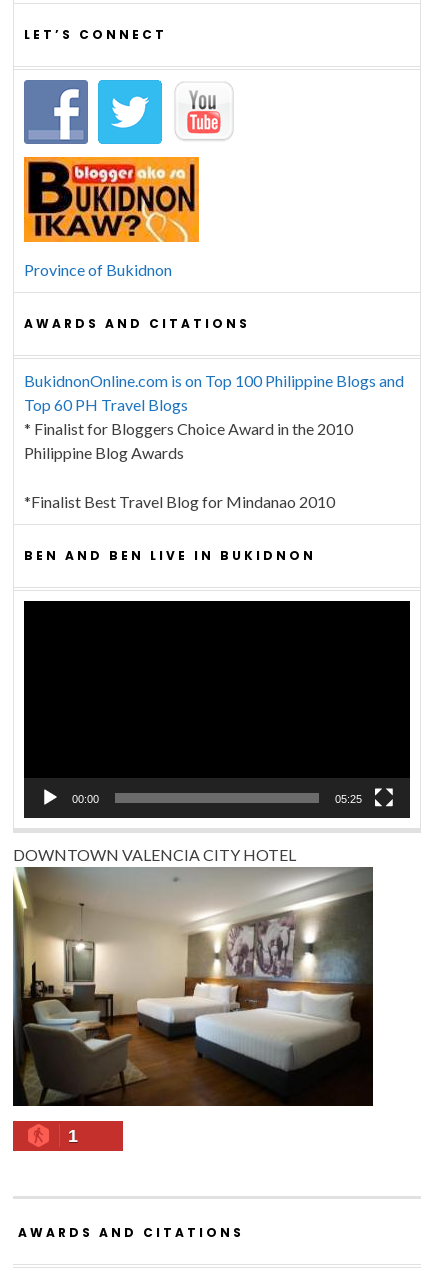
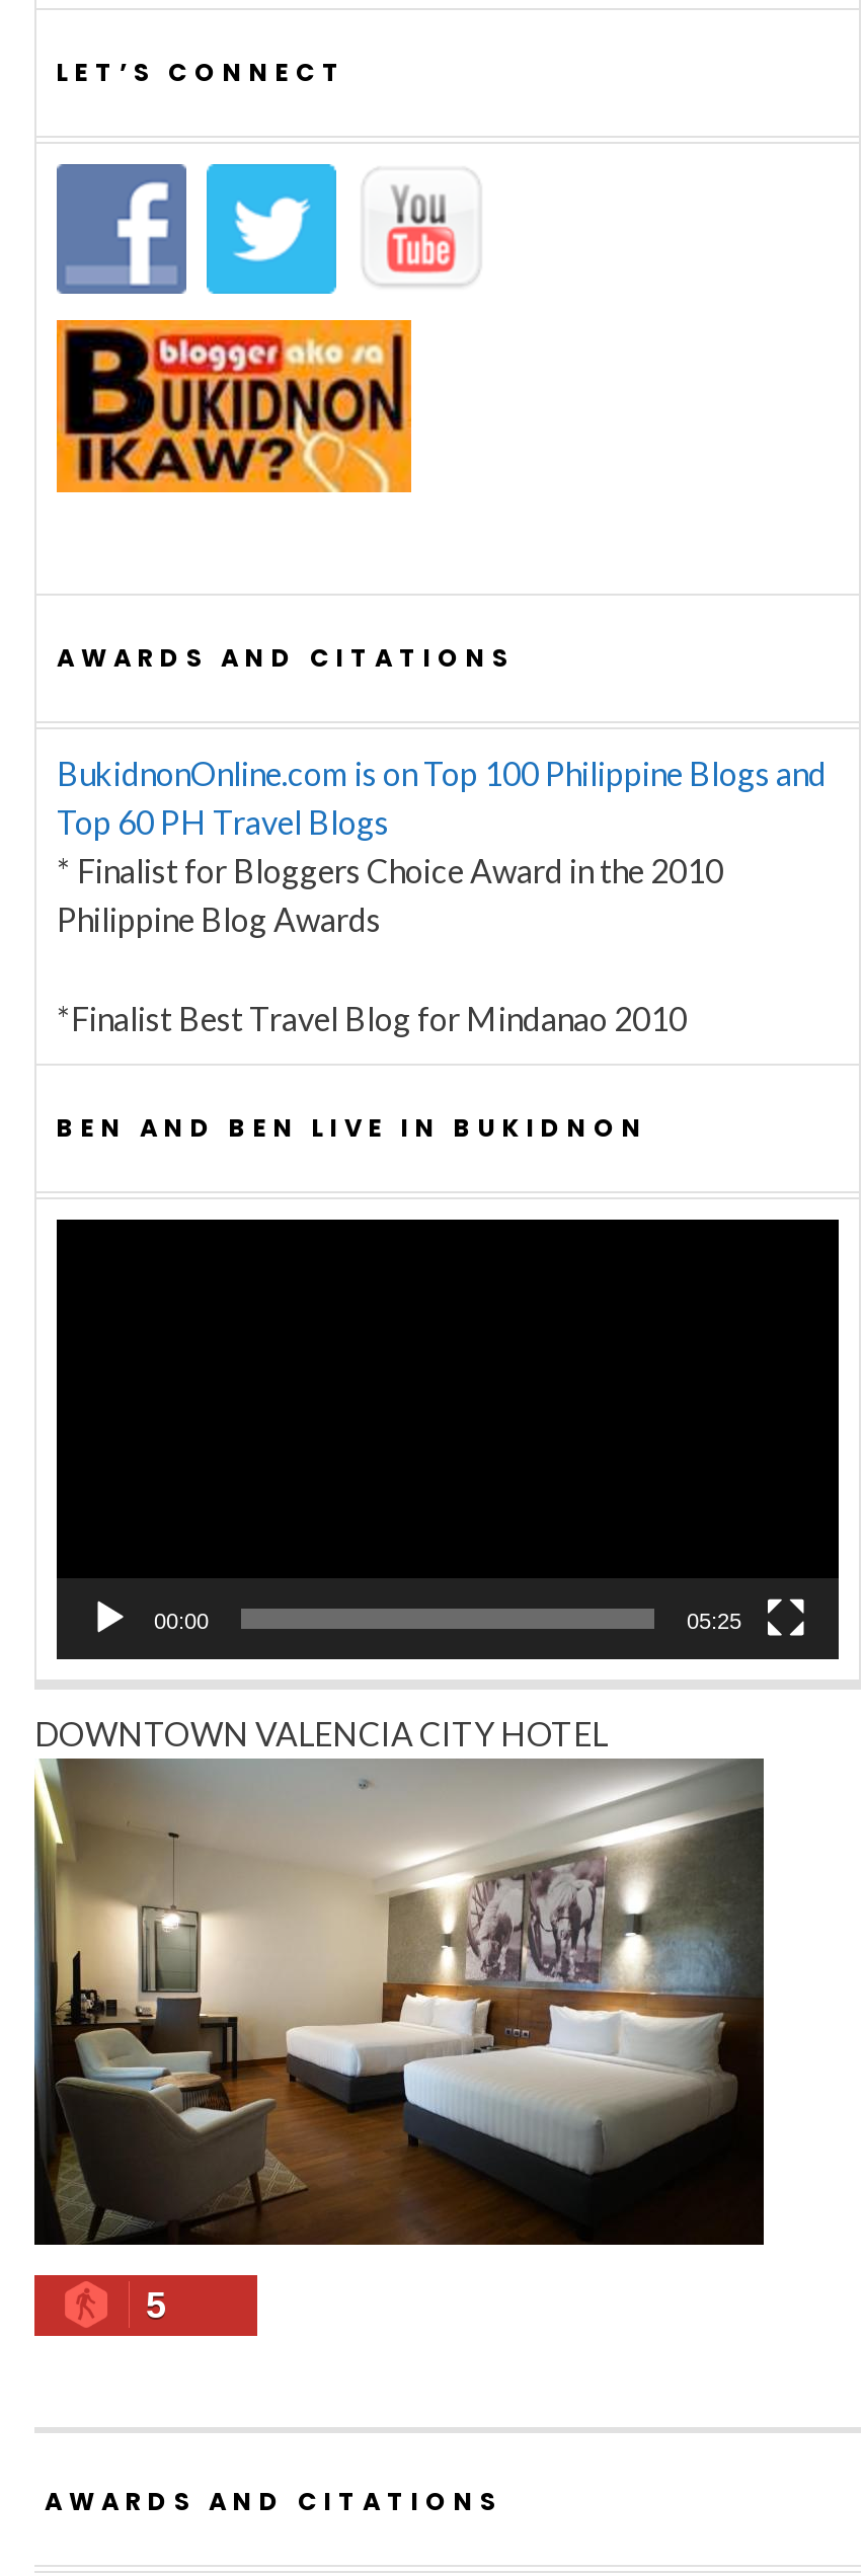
- Province of Bukidnon

- 1
+ 5
